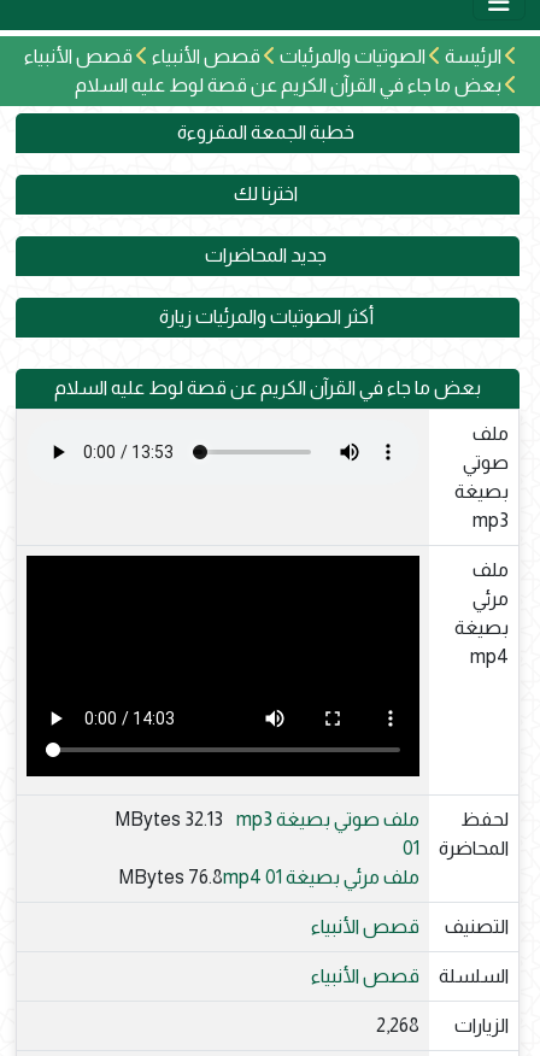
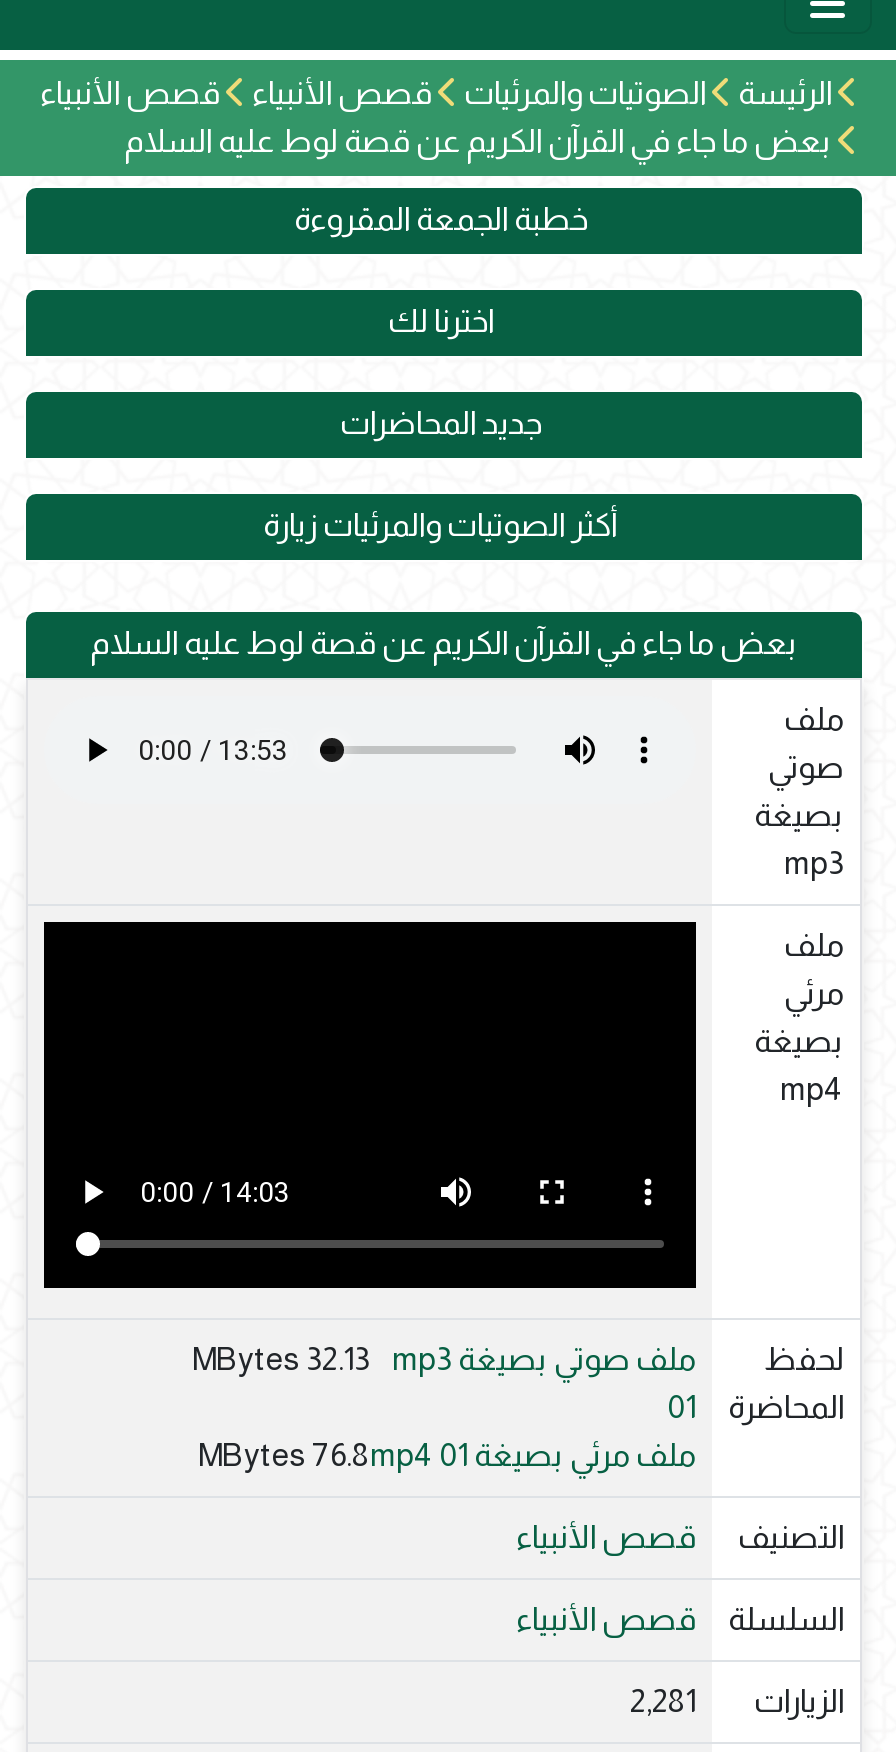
- الزيارات 2,268
+ الزيارات 2,281
